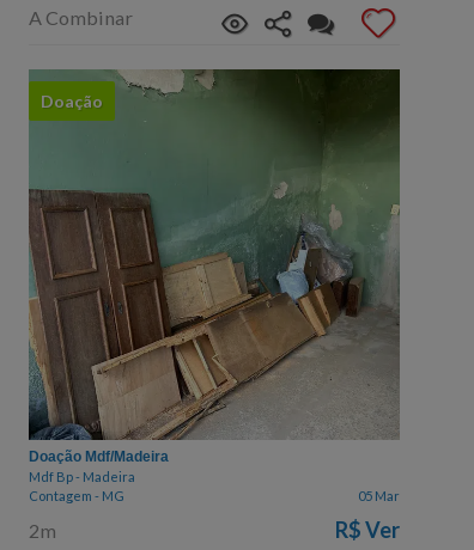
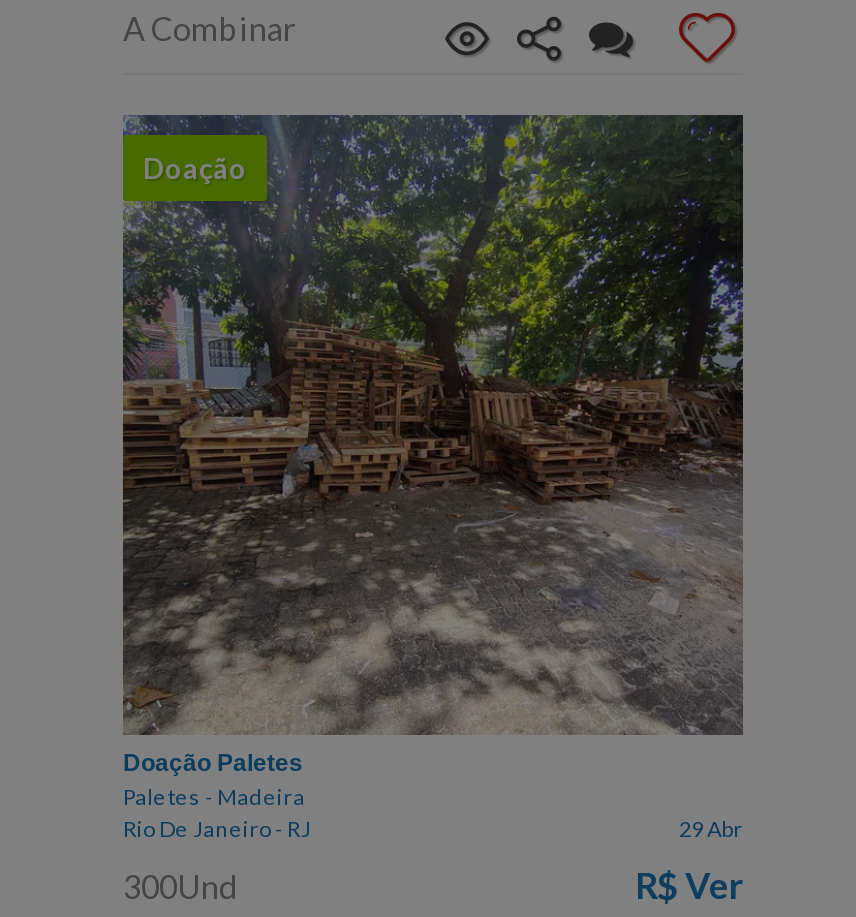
- [image]
- Doação Mdf/madeira
- Mdf Bp - Madeira
- Contagem - MG
- 05 Mar
+ [image]
+ Doação Paletes
+ Paletes - Madeira
+ Rio De Janeiro - RJ
+ 29 Abr

- 2m
+ 300Und
